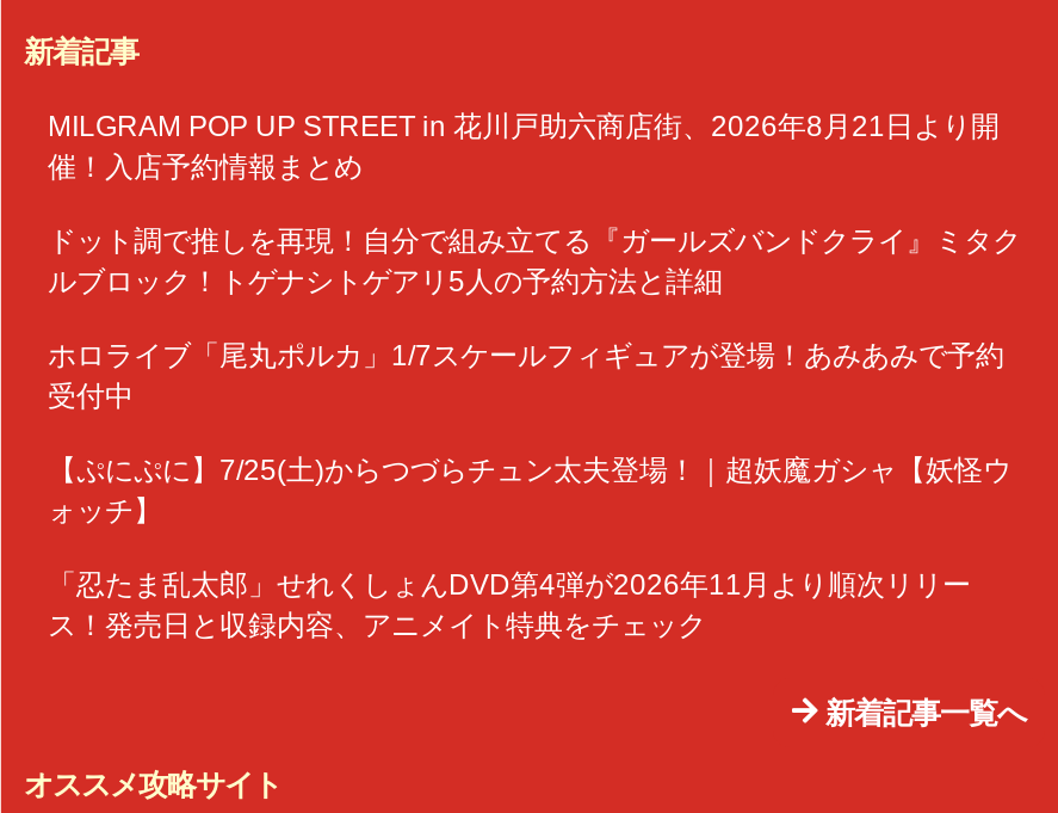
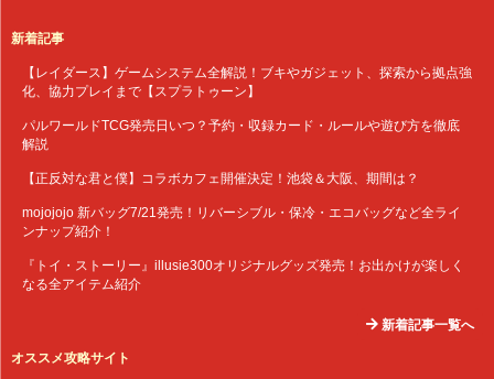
- MILGRAM POP UP STREET in 花川戸助六商店街、2026年8月21日より開
- 催！入店予約情報まとめ
+ 【レイダース】ゲームシステム全解説！ブキやガジェット、探索から拠点強
+ 化、協力プレイまで【スプラトゥーン】

- ドット調で推しを再現！自分で組み立てる『ガールズバンドクライ』ミタク
- ルブロック！トゲナシトゲアリ5人の予約方法と詳細
+ パルワールドTCG発売日いつ？予約・収録カード・ルールや遊び方を徹底
+ 解説

- ホロライブ「尾丸ポルカ」1/7スケールフィギュアが登場！あみあみで予約
- 受付中
+ 【正反対な君と僕】コラボカフェ開催決定！池袋＆大阪、期間は？

- 【ぷにぷに】7/25(土)からつづらチュン太夫登場！｜超妖魔ガシャ【妖怪ウ
- ォッチ】
+ mojojojo 新バッグ7/21発売！リバーシブル・保冷・エコバッグなど全ライ
+ ンナップ紹介！

- 「忍たま乱太郎」せれくしょんDVD第4弾が2026年11月より順次リリー
- ス！発売日と収録内容、アニメイト特典をチェック
+ 『トイ・ストーリー』illusie300オリジナルグッズ発売！お出かけが楽しく
+ なる全アイテム紹介
